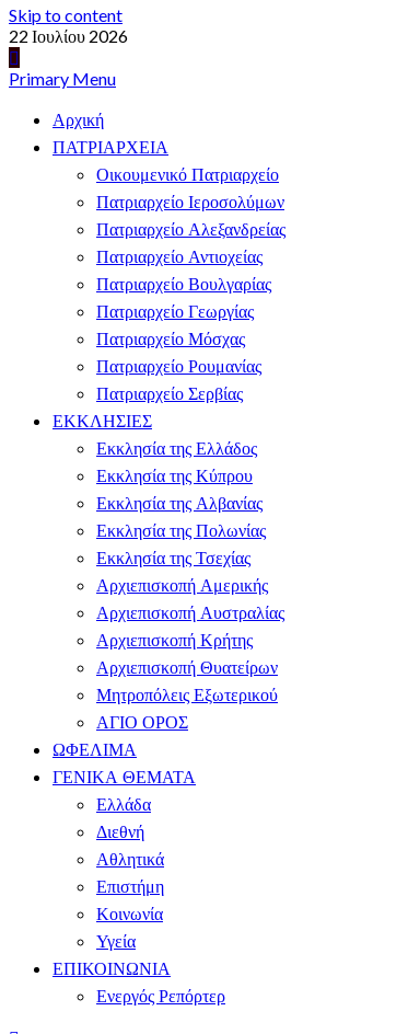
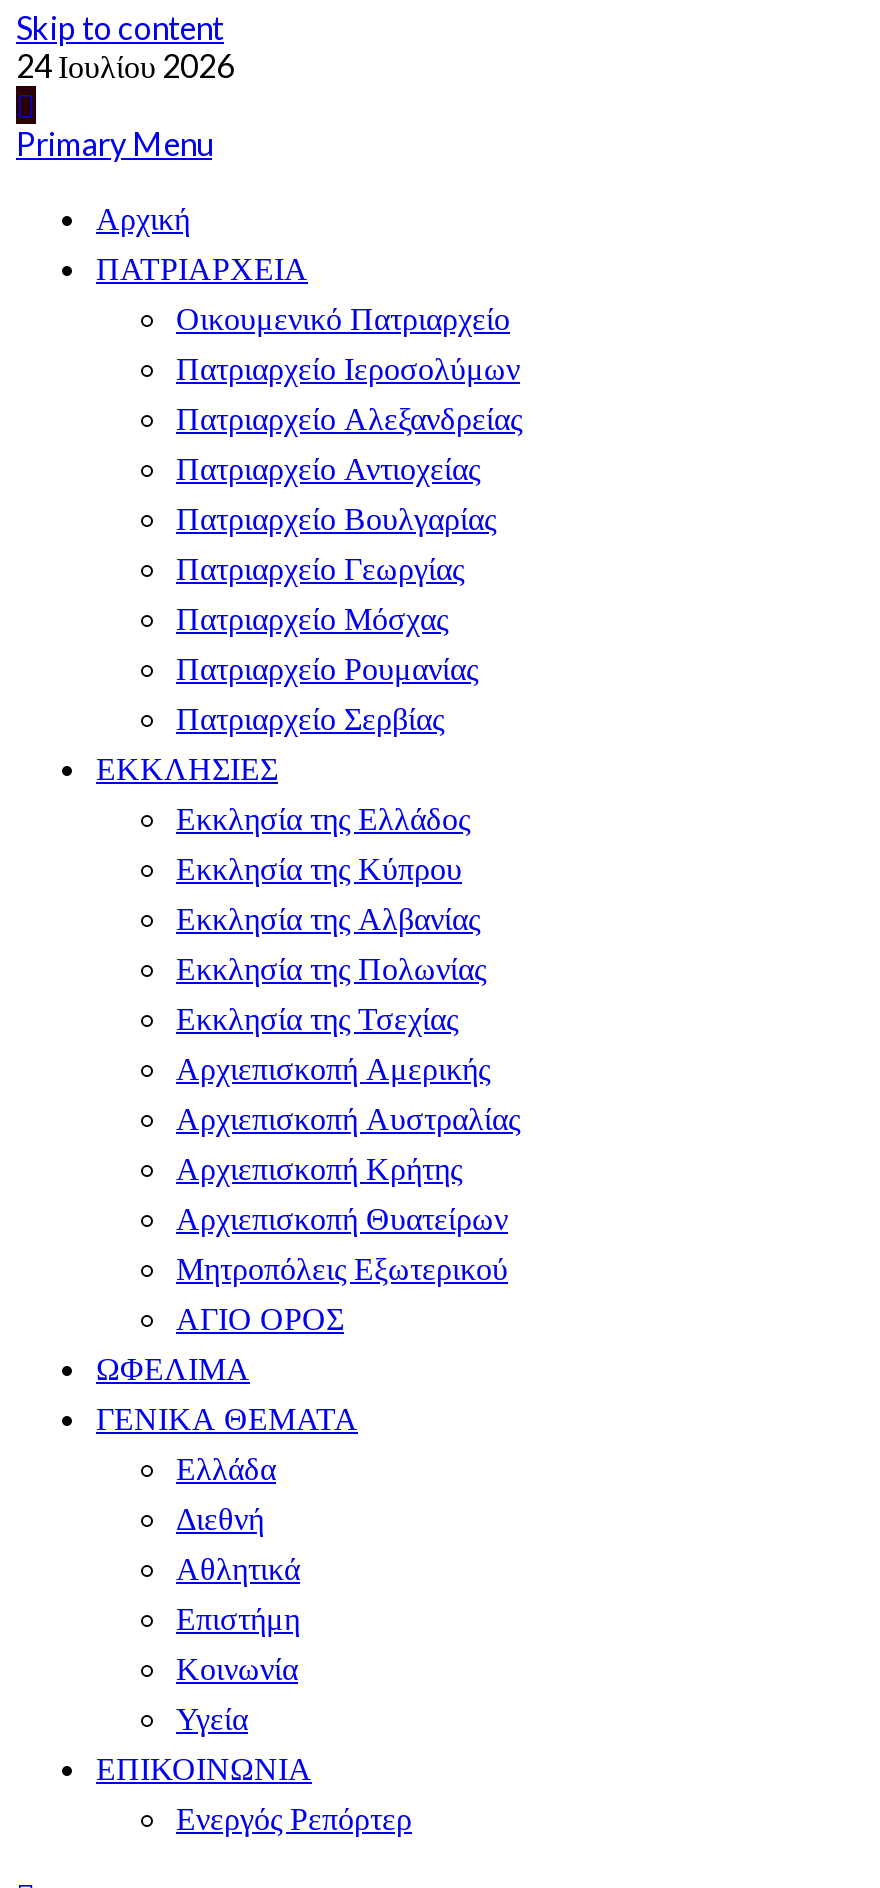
- 22 Ιουλίου 2026
+ 24 Ιουλίου 2026
